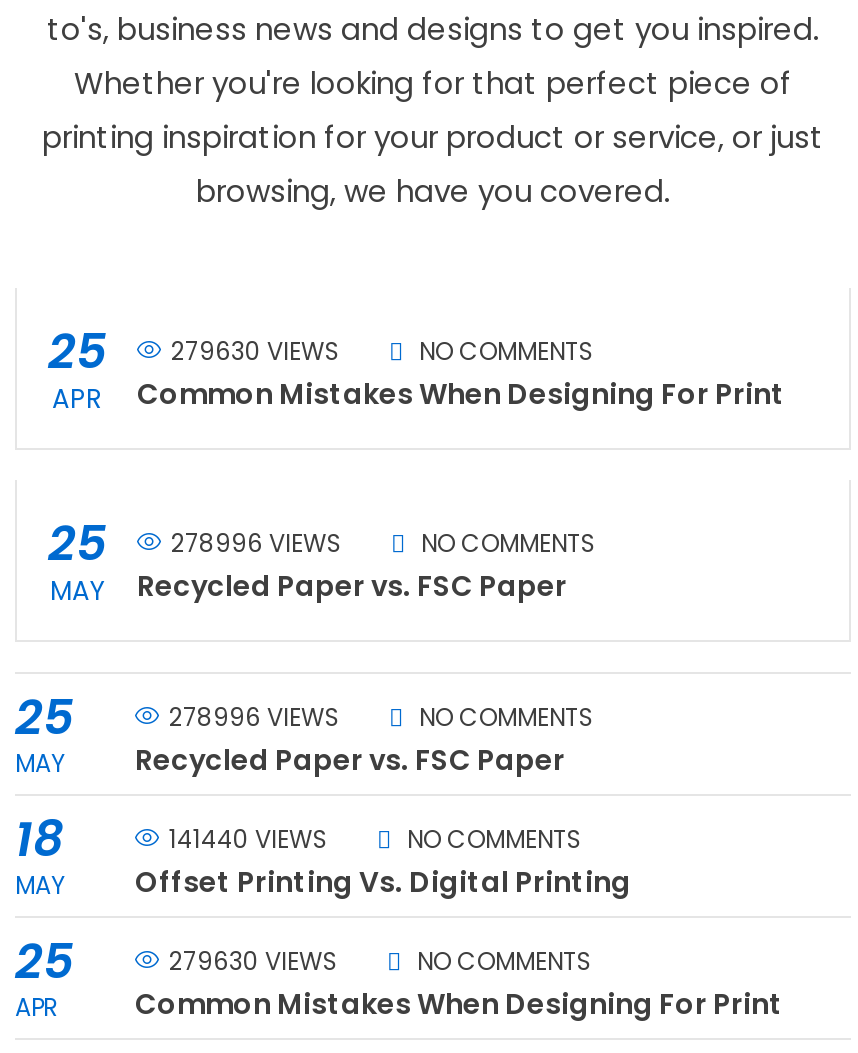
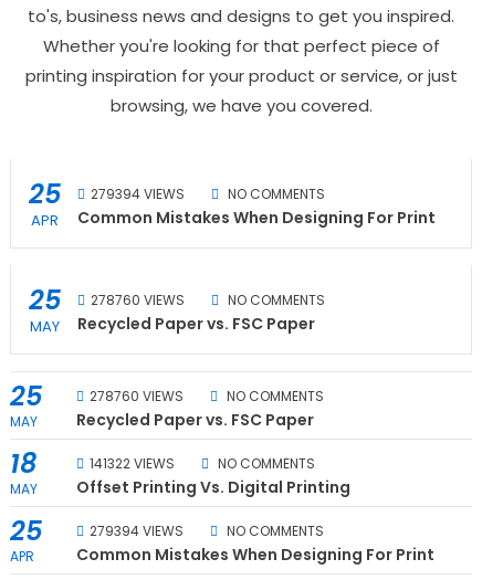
- 25 279630 VIEWS
+ 25 279394 VIEWS

- 25 278996 VIEWS
+ 25 278760 VIEWS

- 278996 VIEWS
+ 278760 VIEWS

- 141440 VIEWS
+ 141322 VIEWS

- 279630 VIEWS
+ 279394 VIEWS
